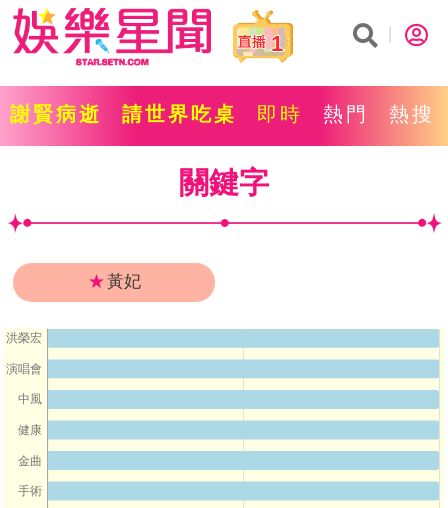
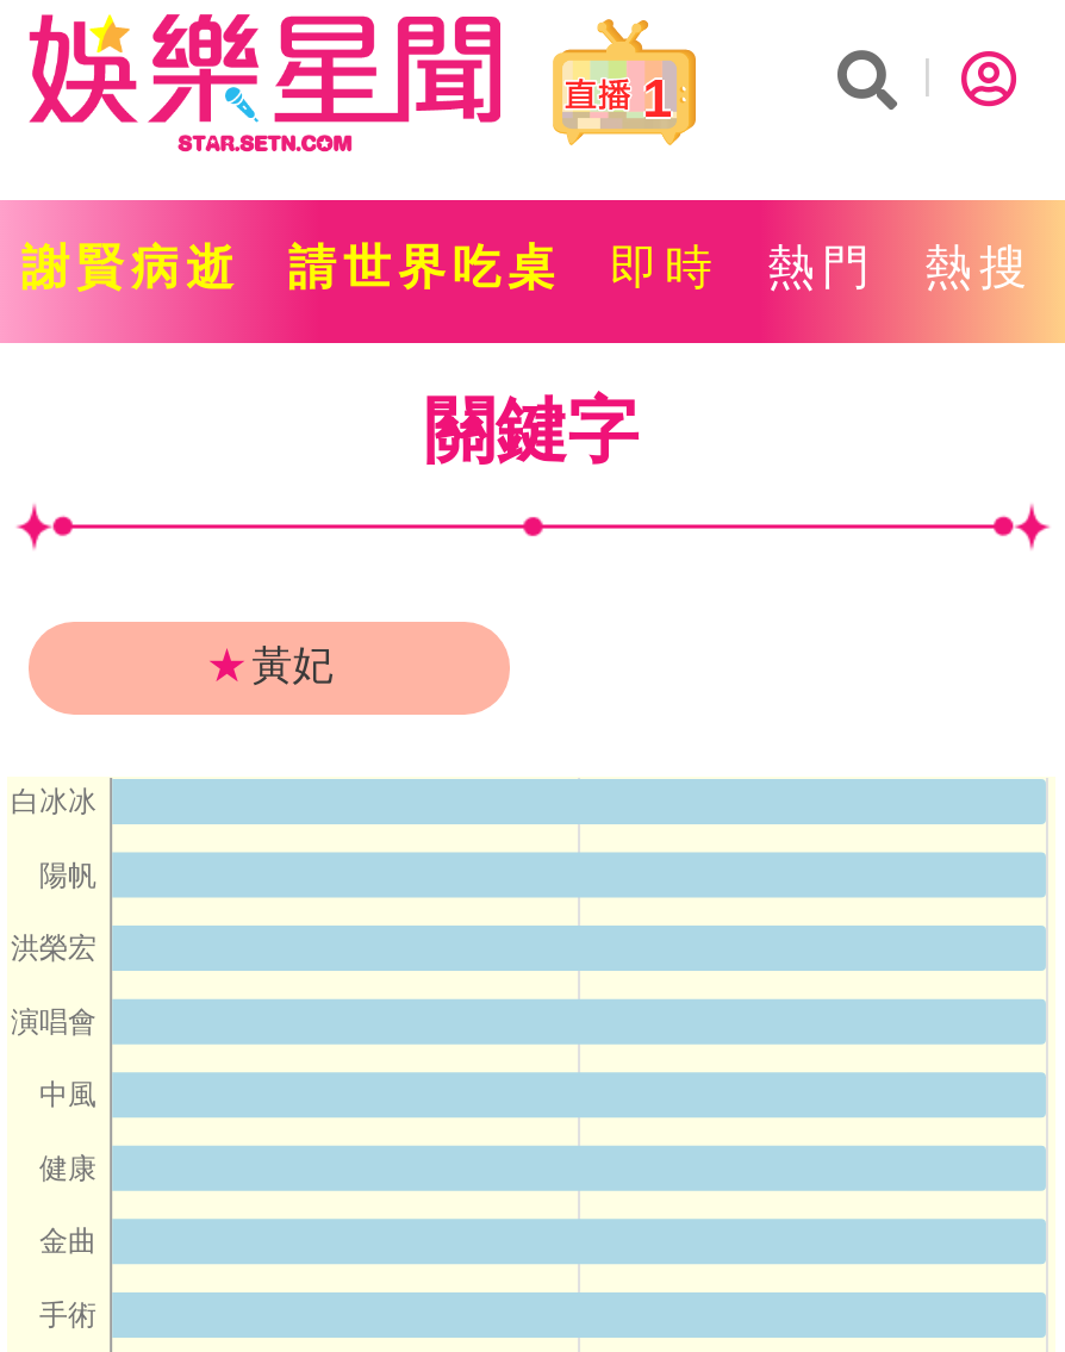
+ 白冰冰
+ 陽帆
